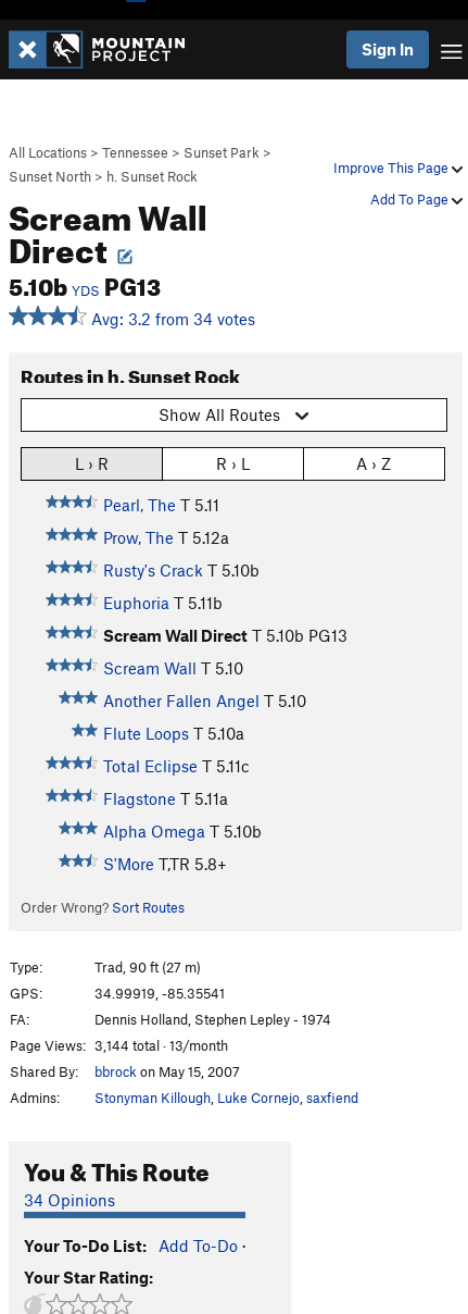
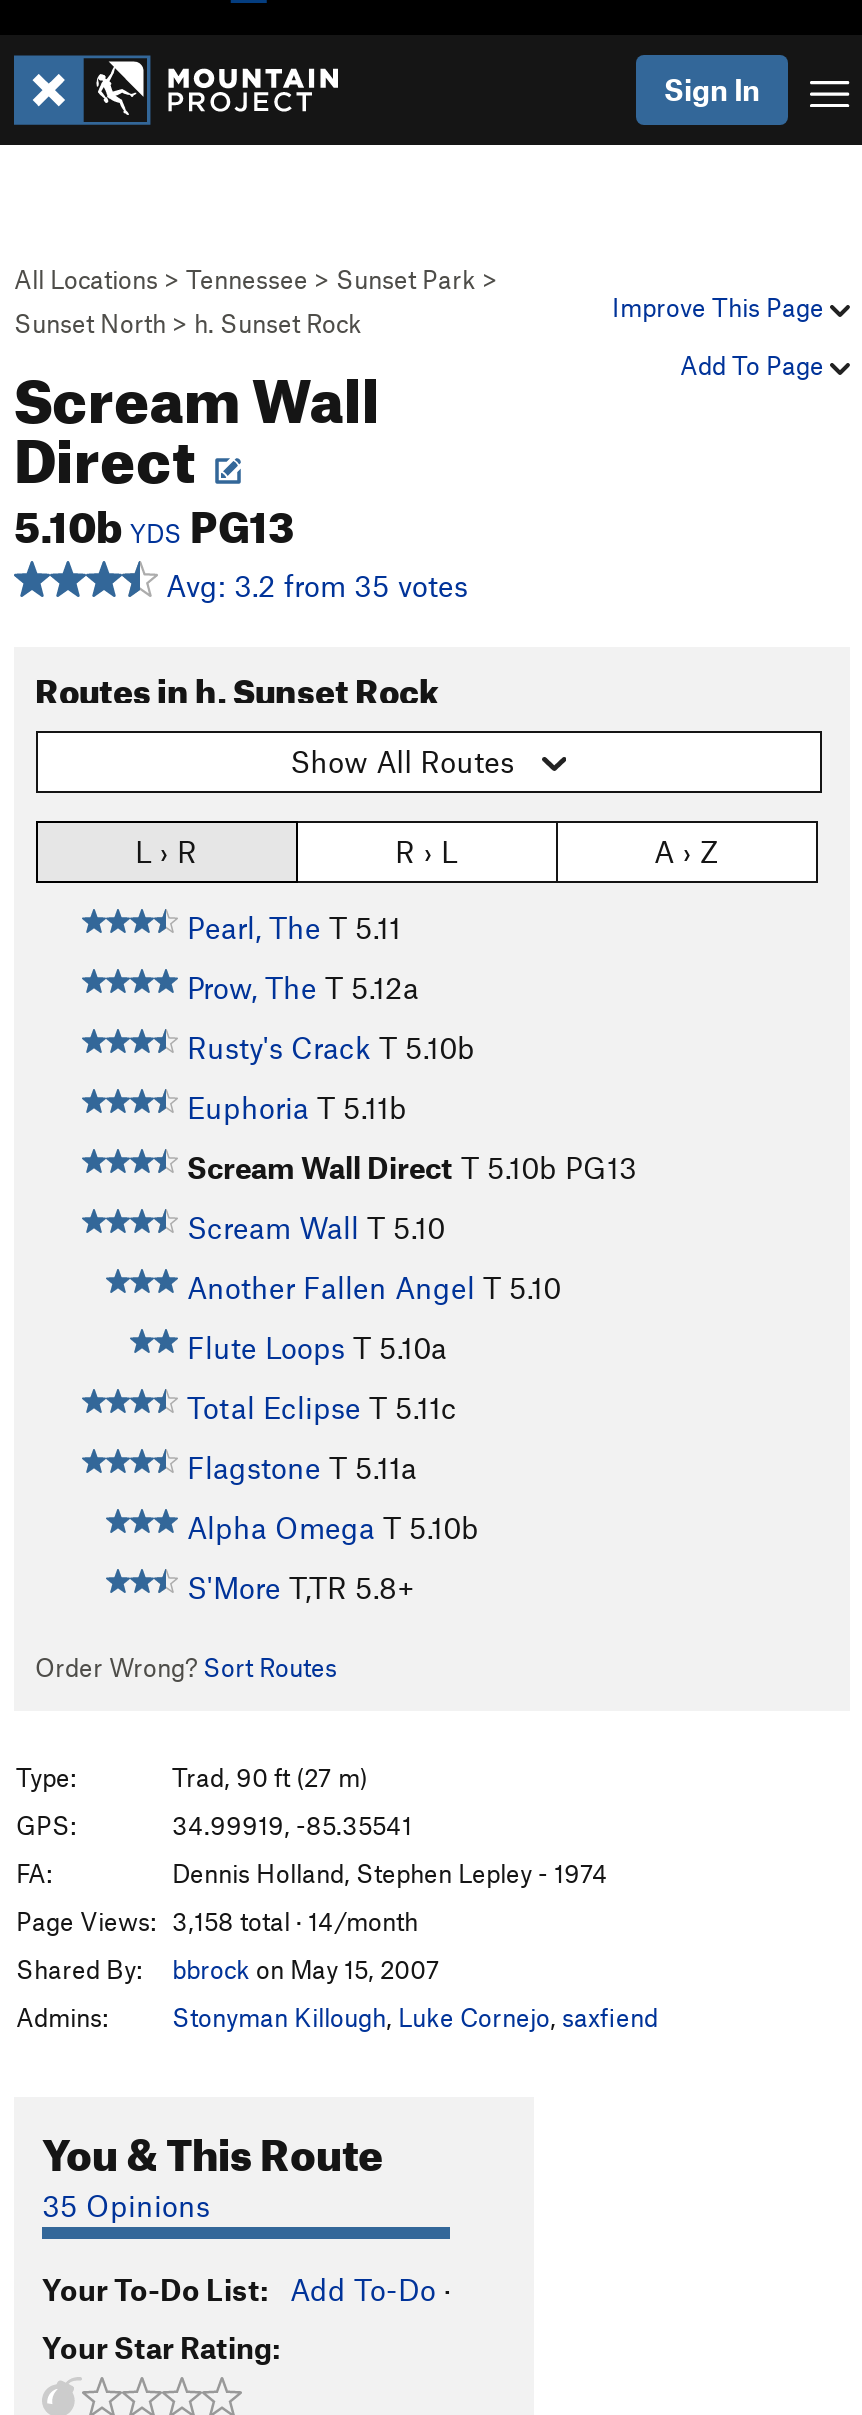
- Avg: 3.2 from 34 votes
+ Avg: 3.2 from 35 votes

- Page Views: 3,144 total · 13/month
+ Page Views: 3,158 total · 14/month

- 34 Opinions
+ 35 Opinions
